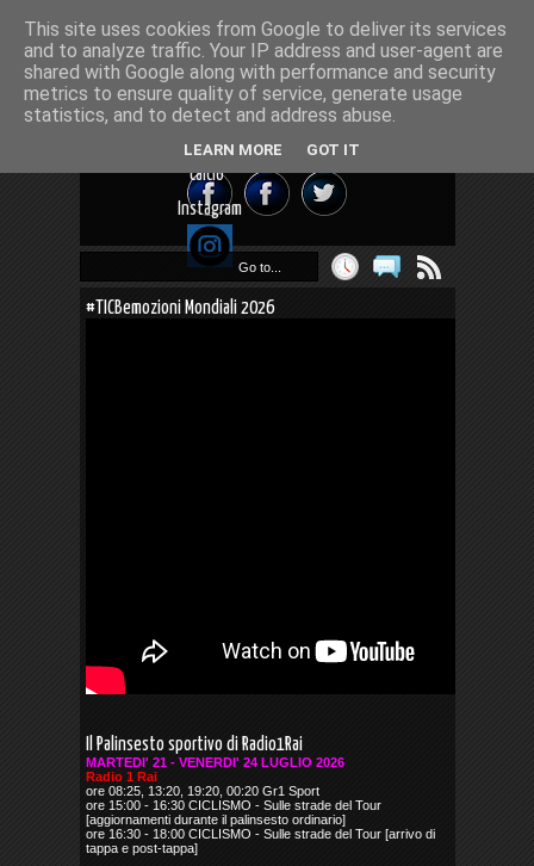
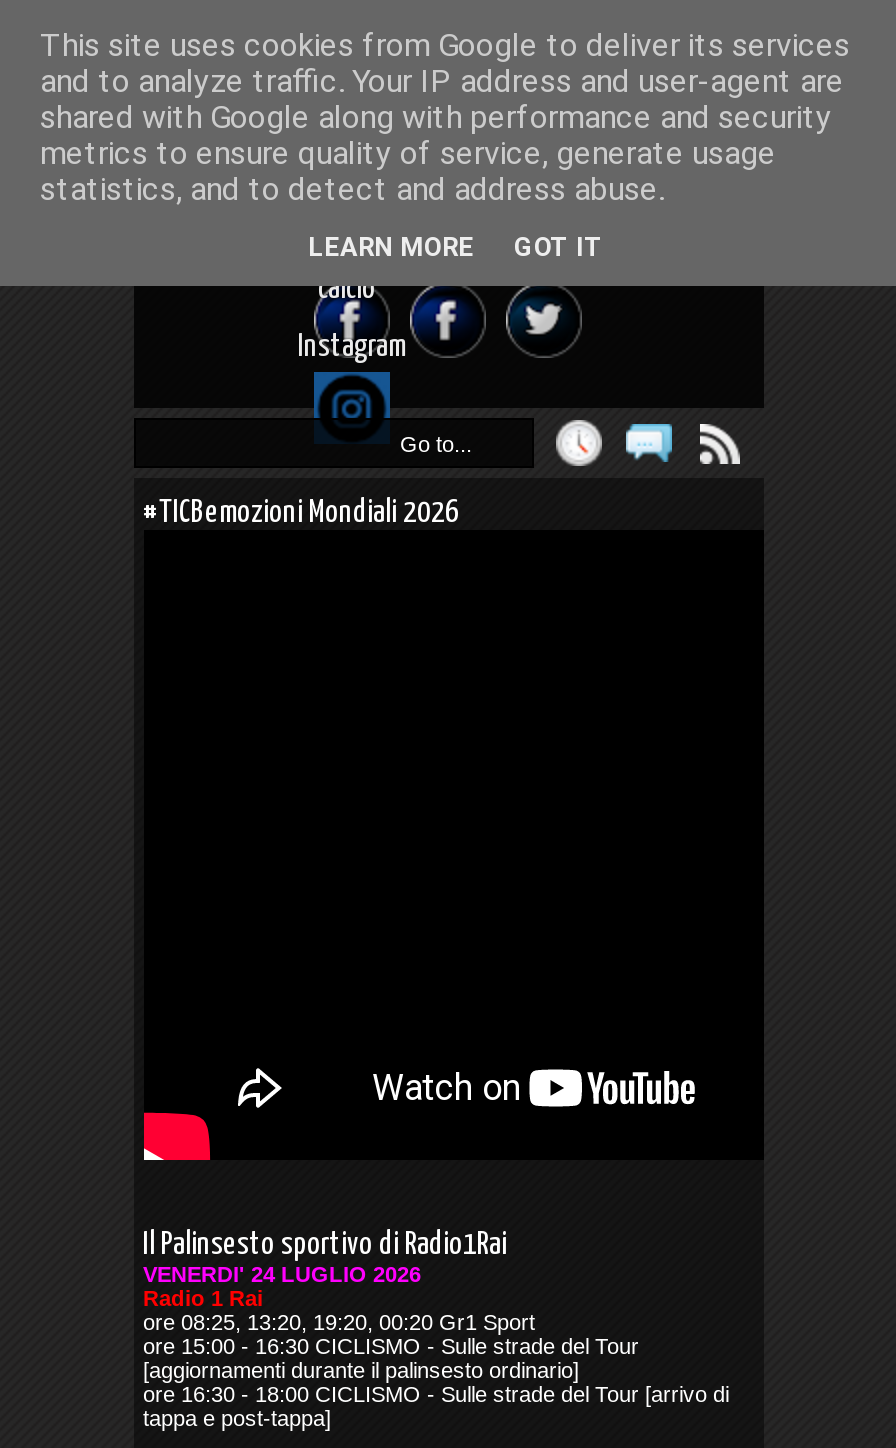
- MARTEDI' 21 - VENERDI' 24 LUGLIO 2026
+ VENERDI' 24 LUGLIO 2026
